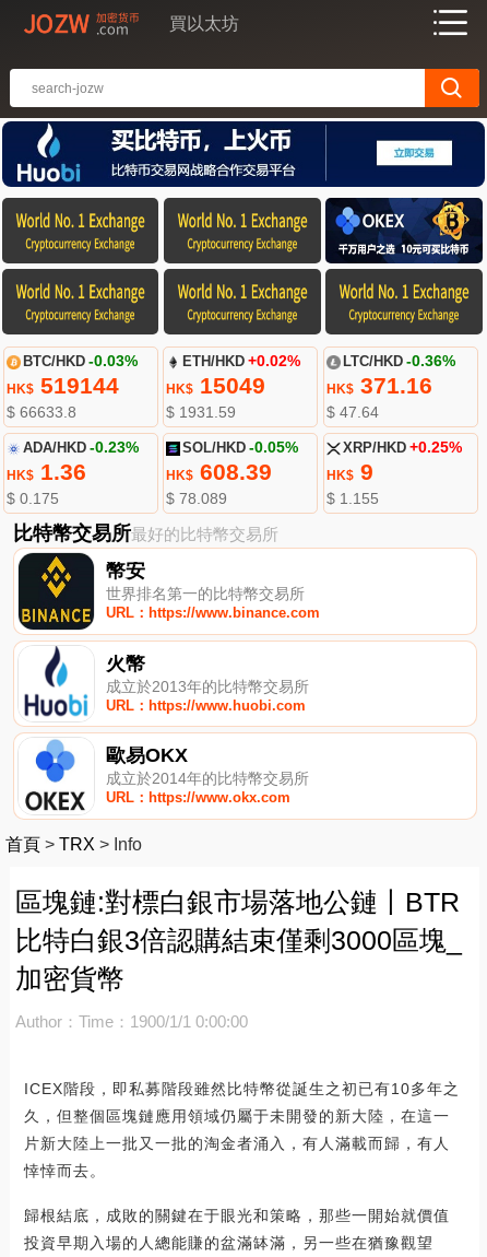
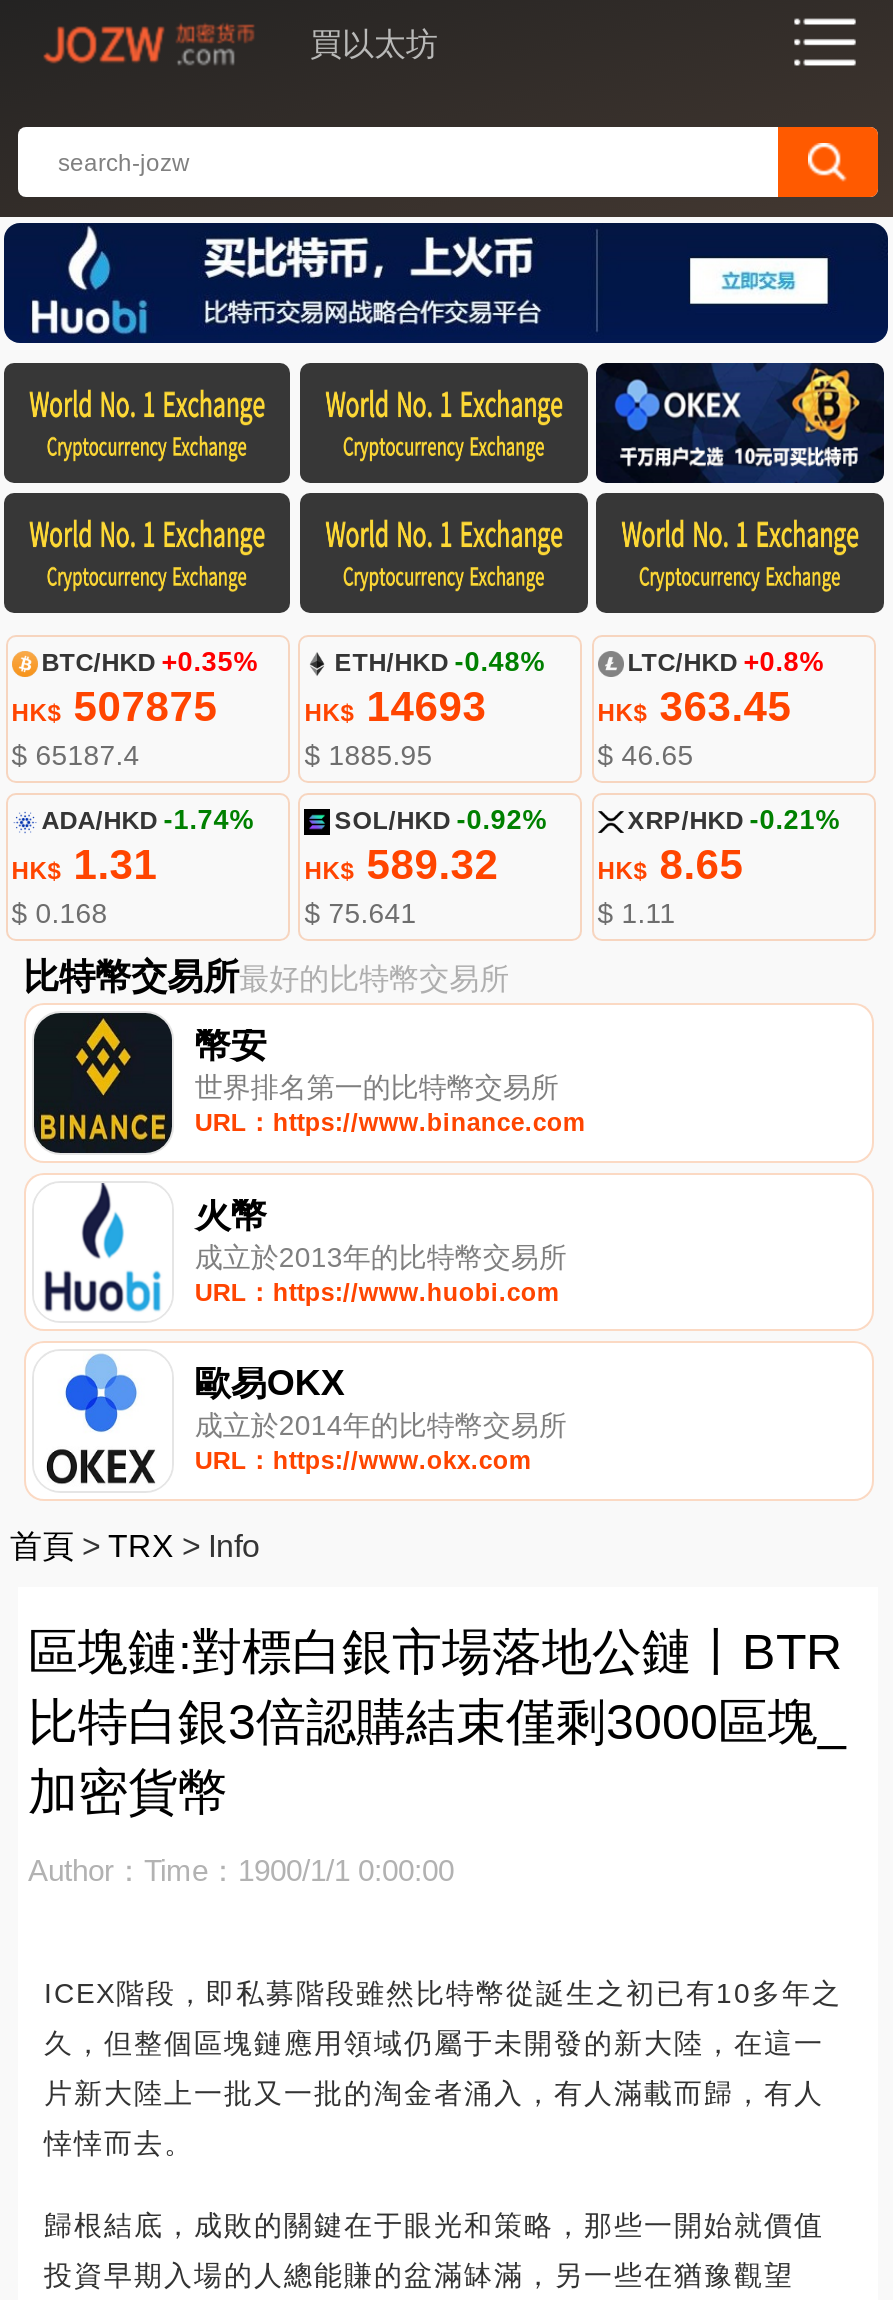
- BTC/HKD -0.03%
- HK$519144
- $ 66633.8
+ BTC/HKD +0.35%
+ HK$507875
+ $ 65187.4

- ETH/HKD +0.02%
- HK$15049
- $ 1931.59
+ ETH/HKD -0.48%
+ HK$14693
+ $ 1885.95

- LTC/HKD -0.36%
- HK$371.16
- $ 47.64
+ LTC/HKD +0.8%
+ HK$363.45
+ $ 46.65

- ADA/HKD -0.23%
- HK$1.36
- $ 0.175
+ ADA/HKD -1.74%
+ HK$1.31
+ $ 0.168

- SOL/HKD -0.05%
- HK$608.39
- $ 78.089
+ SOL/HKD -0.92%
+ HK$589.32
+ $ 75.641

- XRP/HKD +0.25%
- HK$9
- $ 1.155
+ XRP/HKD -0.21%
+ HK$8.65
+ $ 1.11
